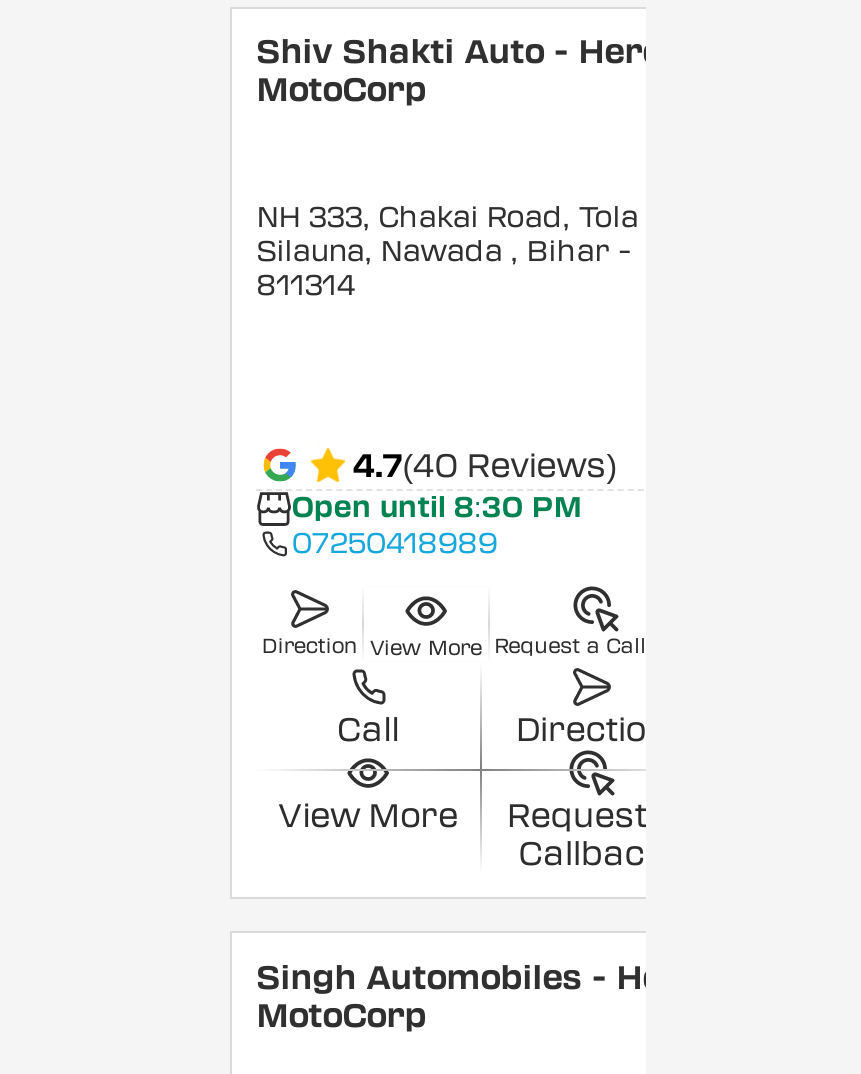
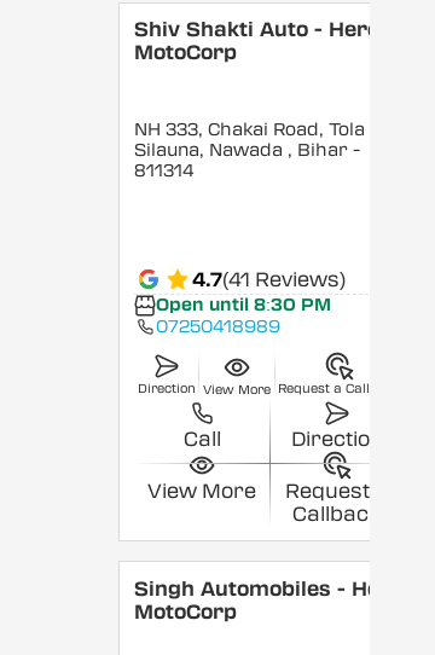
- 4.7(40 Reviews)
+ 4.7(41 Reviews)
